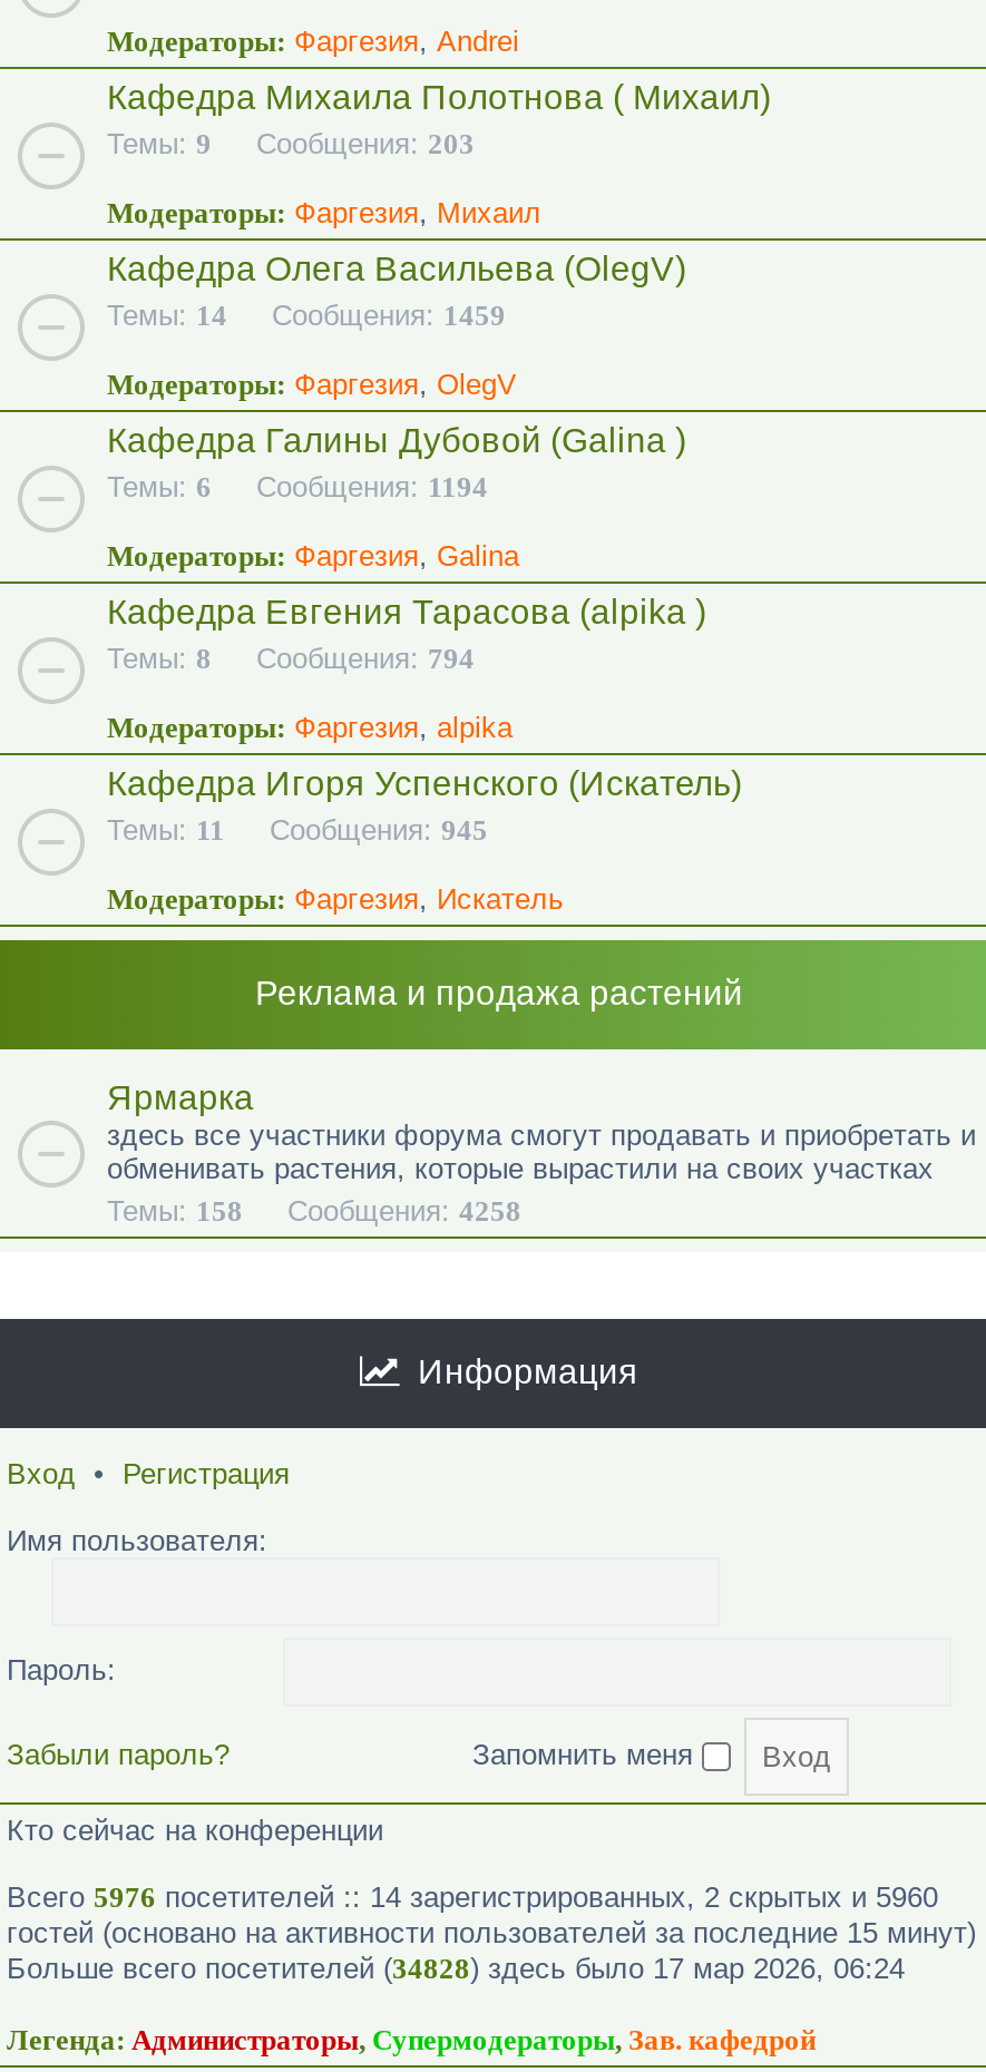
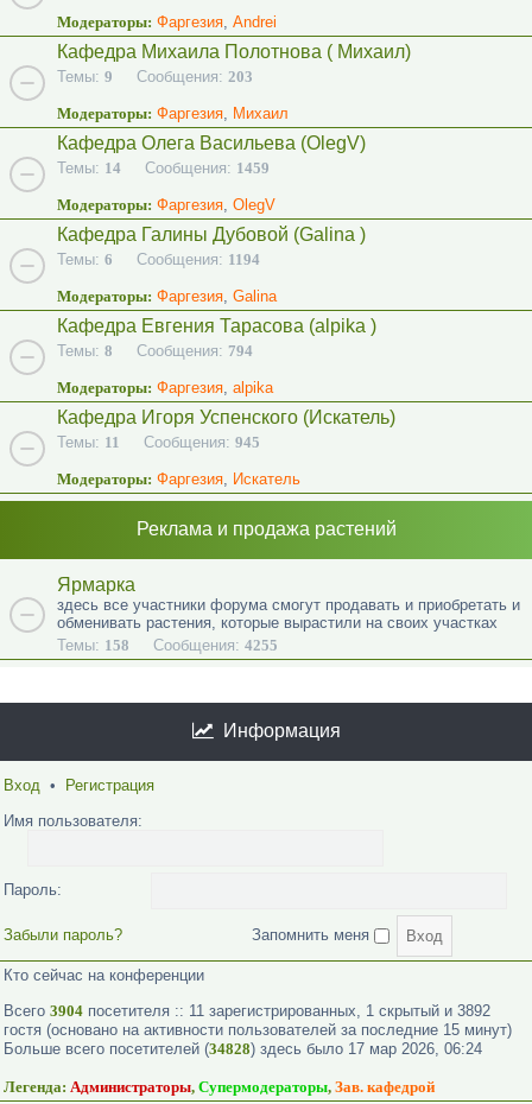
- Темы: 158 Сообщения: 4258
+ Темы: 158 Сообщения: 4255

- Всего 5976 посетителей :: 14 зарегистрированных, 2 скрытых и 5960
+ Всего 3904 посетителя :: 11 зарегистрированных, 1 скрытый и 3892

- гостей (основано на активности пользователей за последние 15 минут)
+ гостя (основано на активности пользователей за последние 15 минут)
